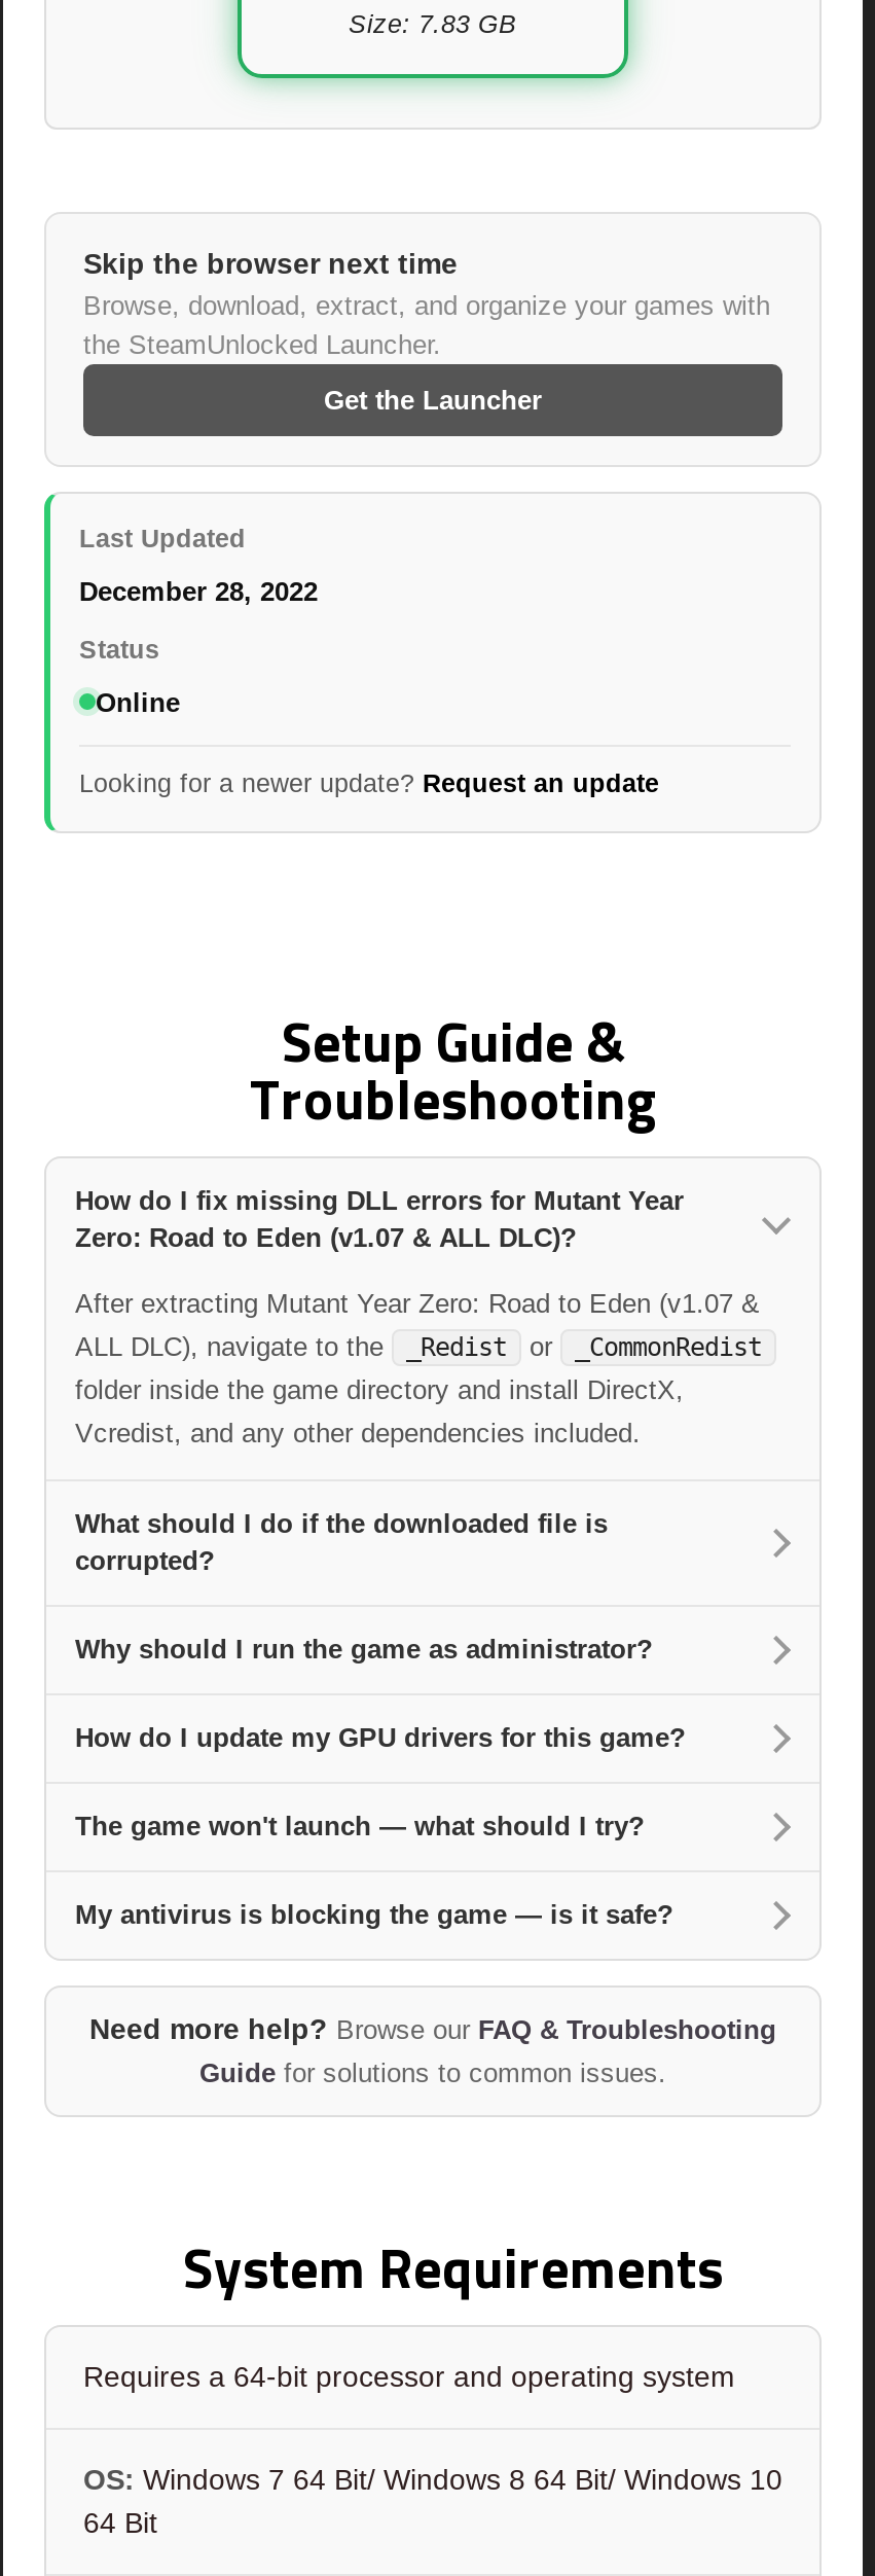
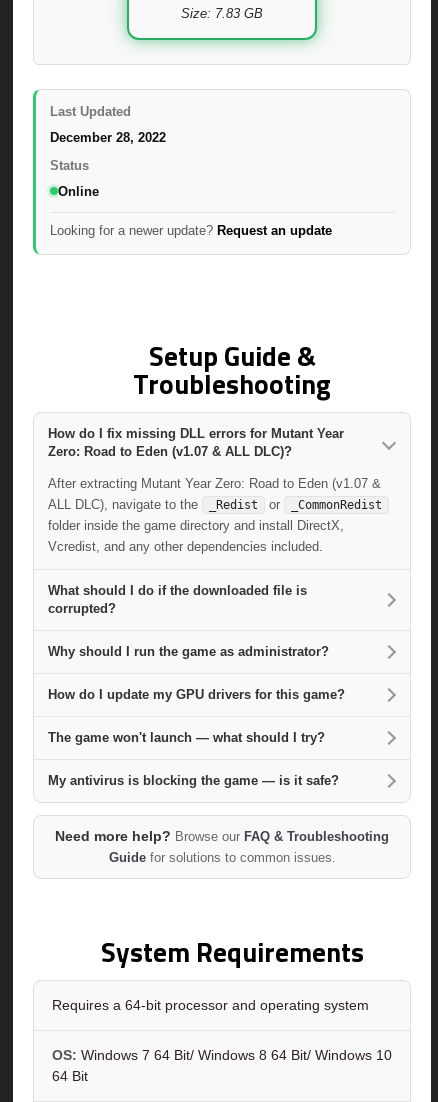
- Skip the browser next time
- Browse, download, extract, and organize your games with
- the SteamUnlocked Launcher.
- Get the Launcher
